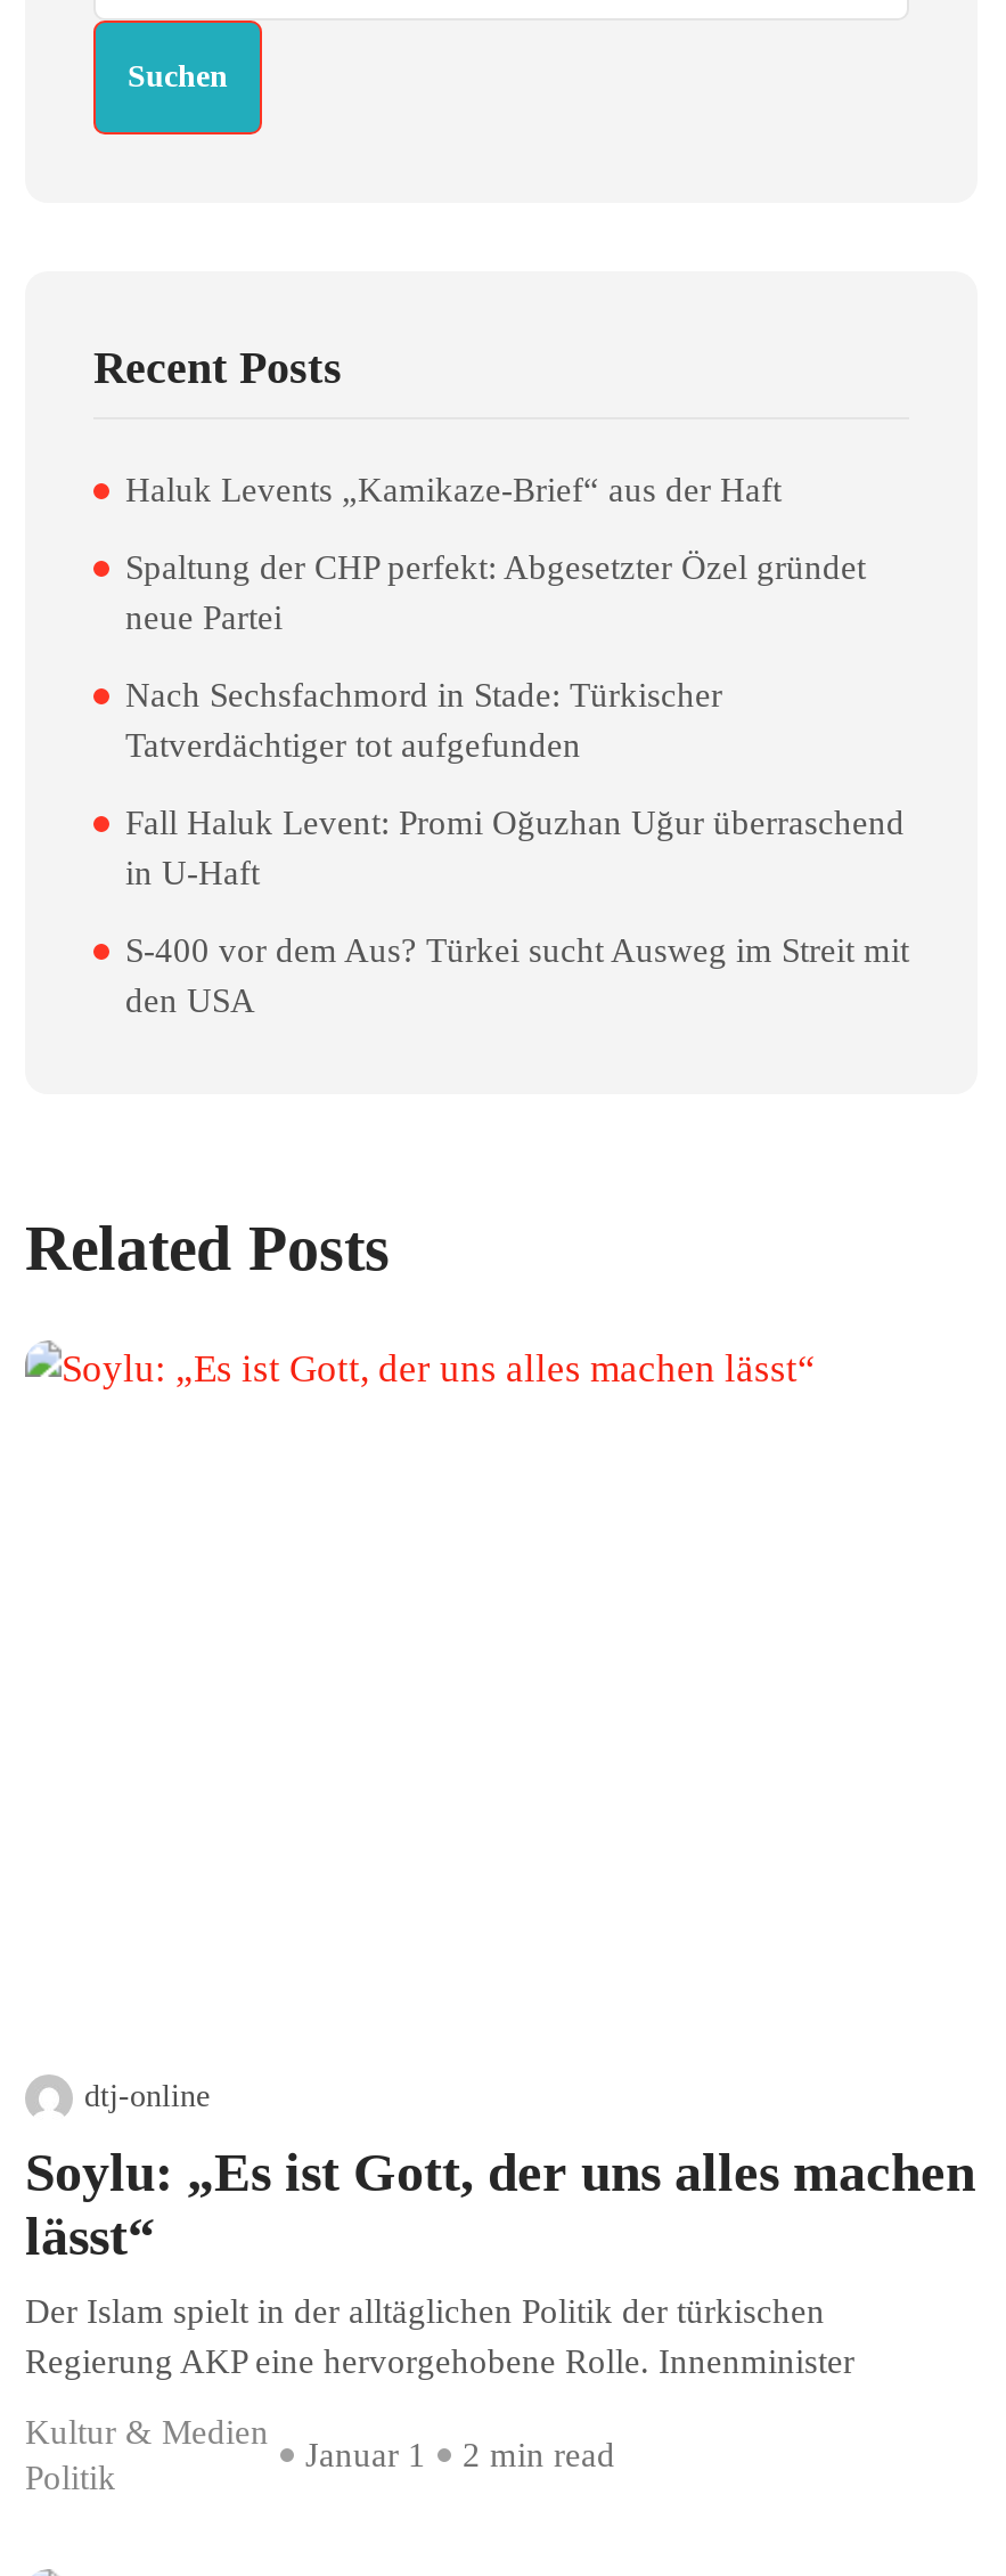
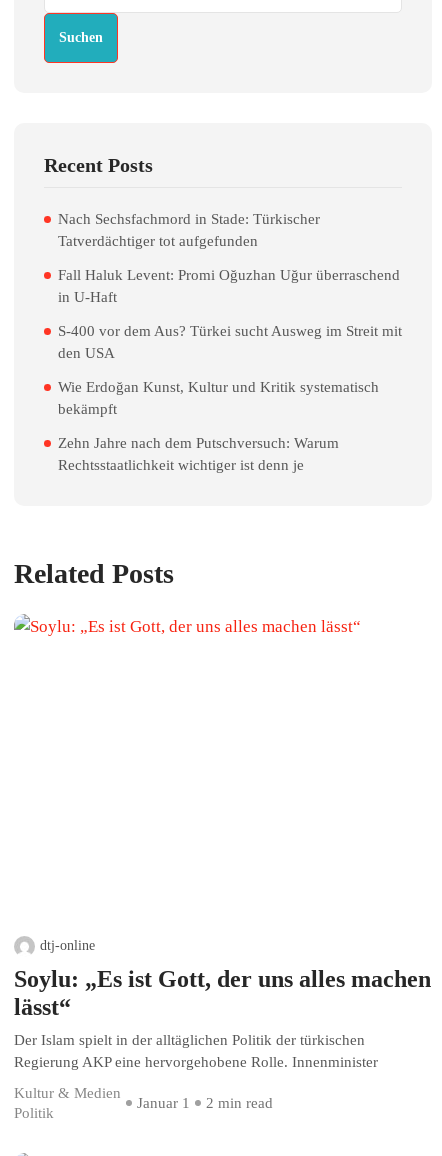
- Haluk Levents „Kamikaze-Brief“ aus der Haft
- Spaltung der CHP perfekt: Abgesetzter Özel gründet
- neue Partei

moved up: Nach Sechsfachmord in Stade: Türkischer | Tatverdächtiger tot aufgefunden | Fall Haluk Levent: Promi Oğuzhan Uğur überraschend | in U-Haft | S-400 vor dem Aus? Türkei sucht Ausweg im Streit mit | den USA

+ Wie Erdoğan Kunst, Kultur und Kritik systematisch
+ bekämpft
+ Zehn Jahre nach dem Putschversuch: Warum
+ Rechtsstaatlichkeit wichtiger ist denn je
